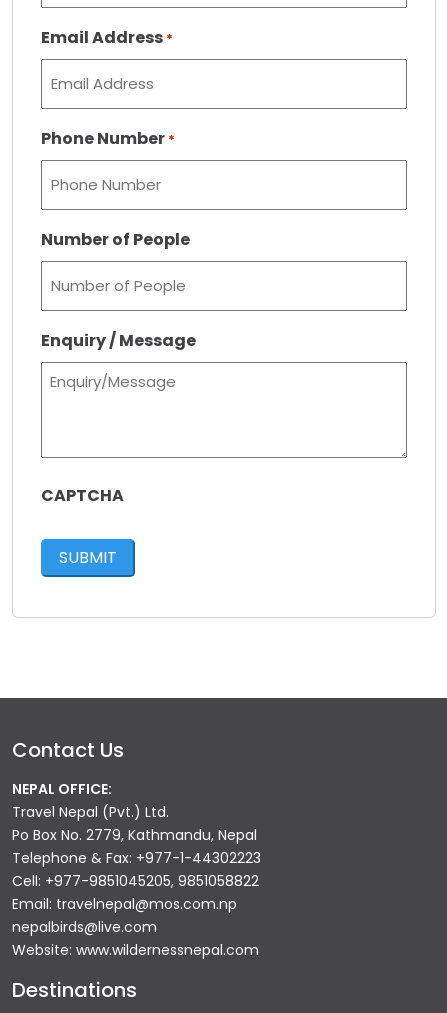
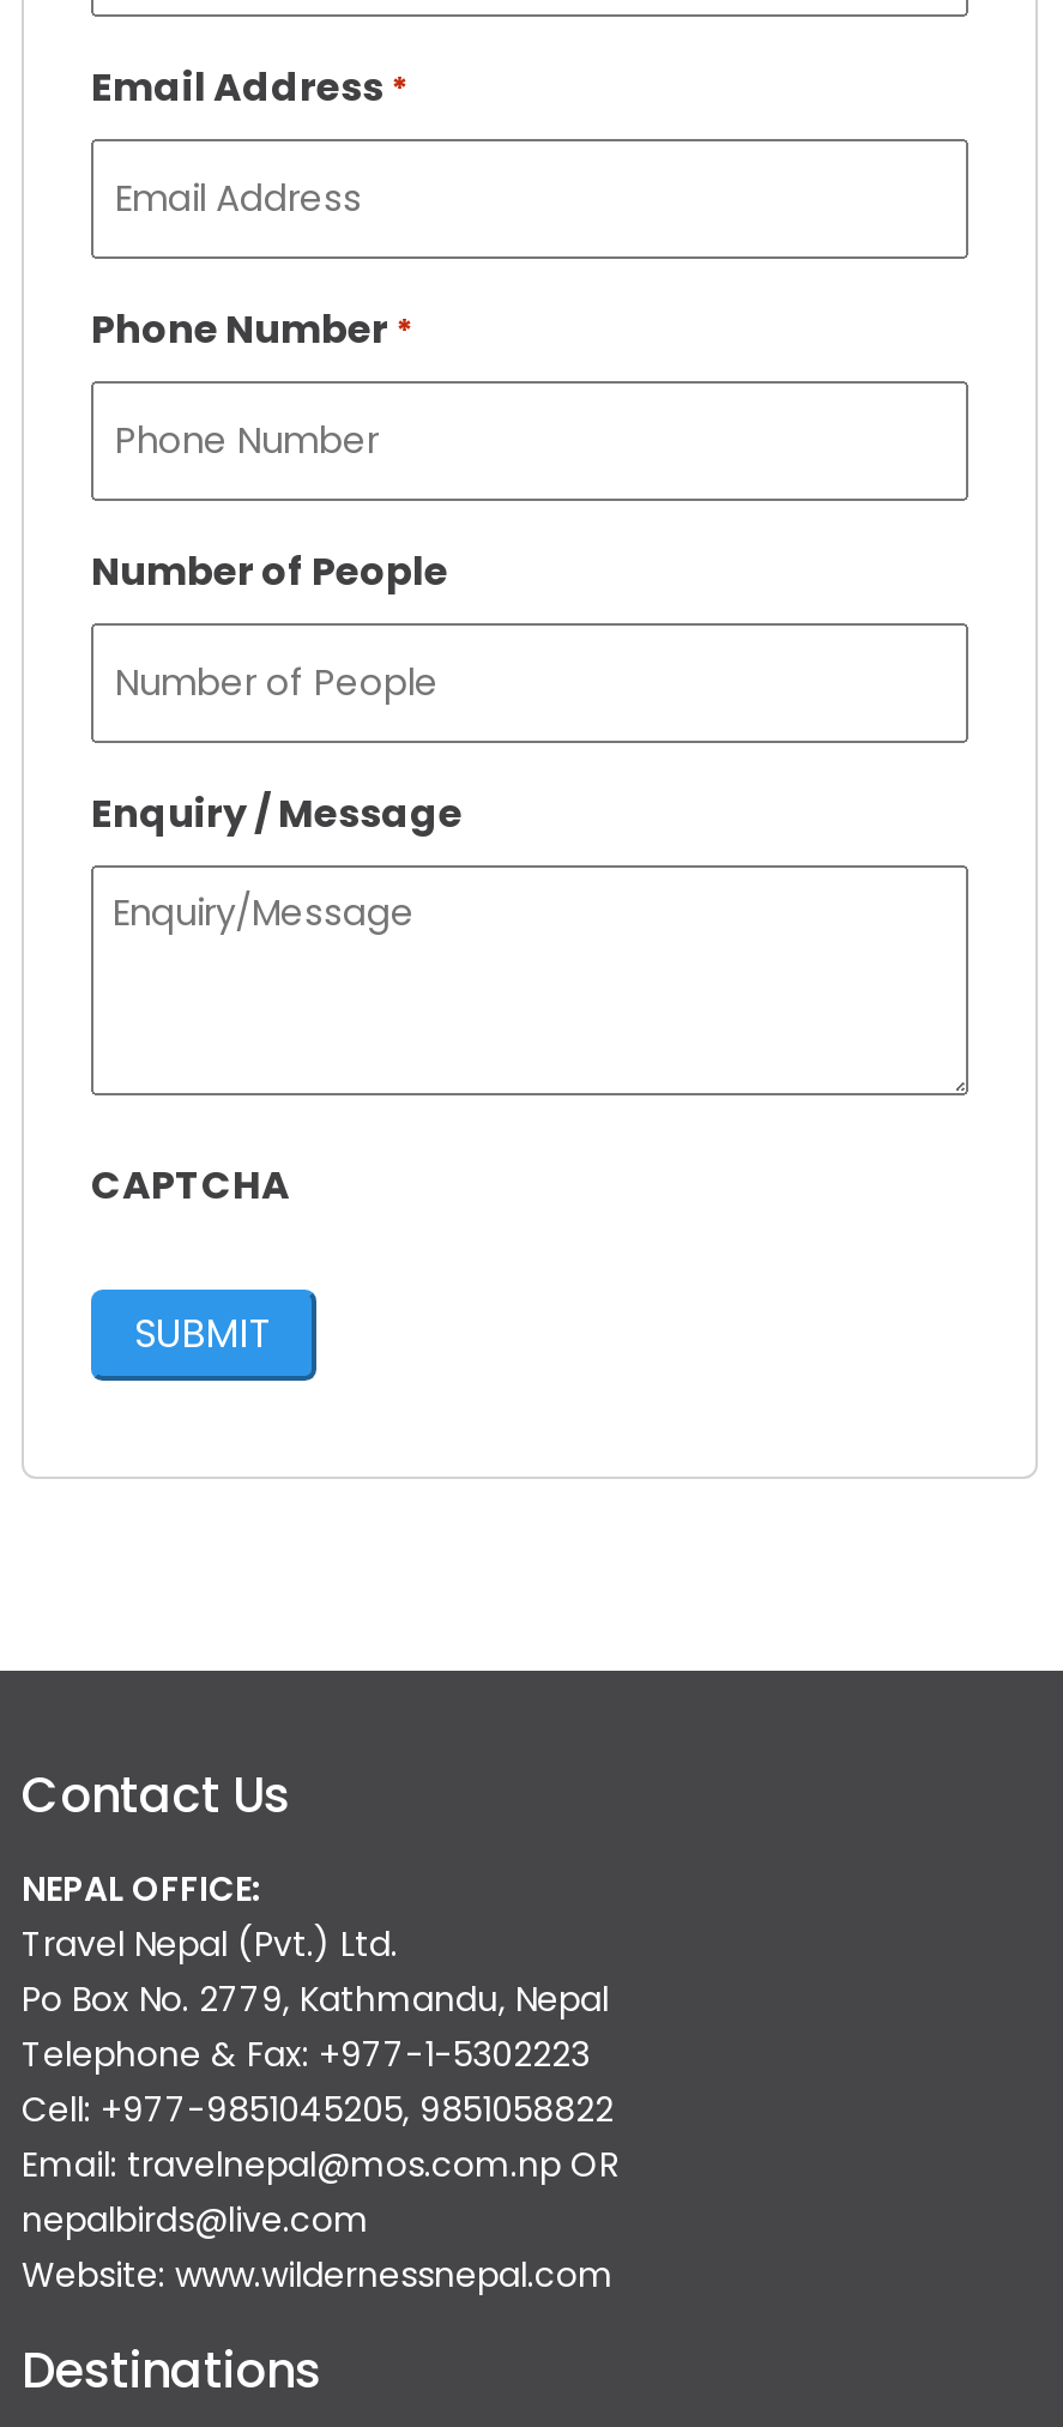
- Telephone & Fax: +977-1-44302223
+ Telephone & Fax: +977-1-5302223

- Email: travelnepal@mos.com.np
+ Email: travelnepal@mos.com.np OR
